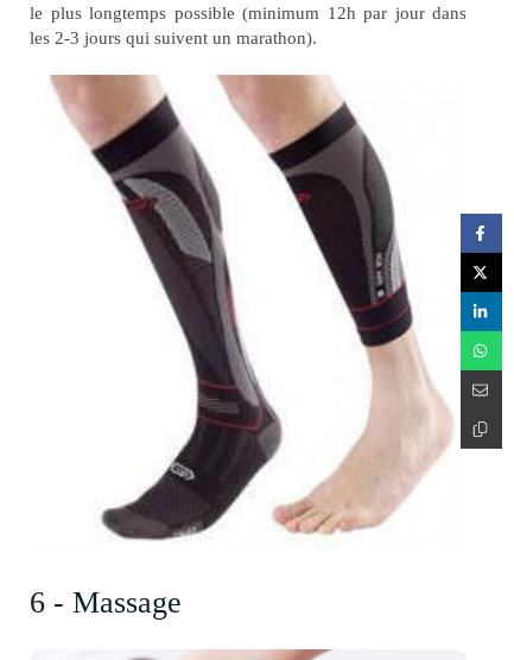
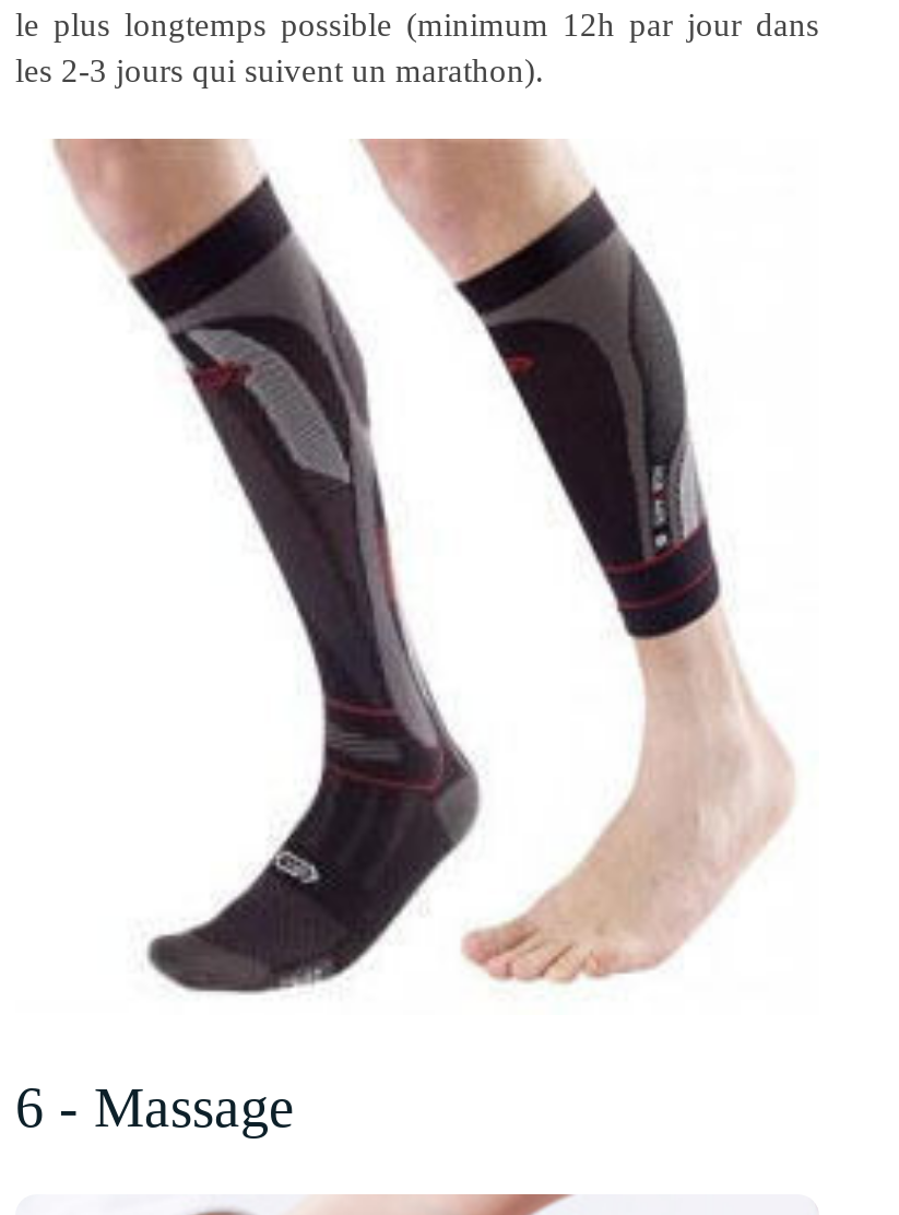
- [image]
